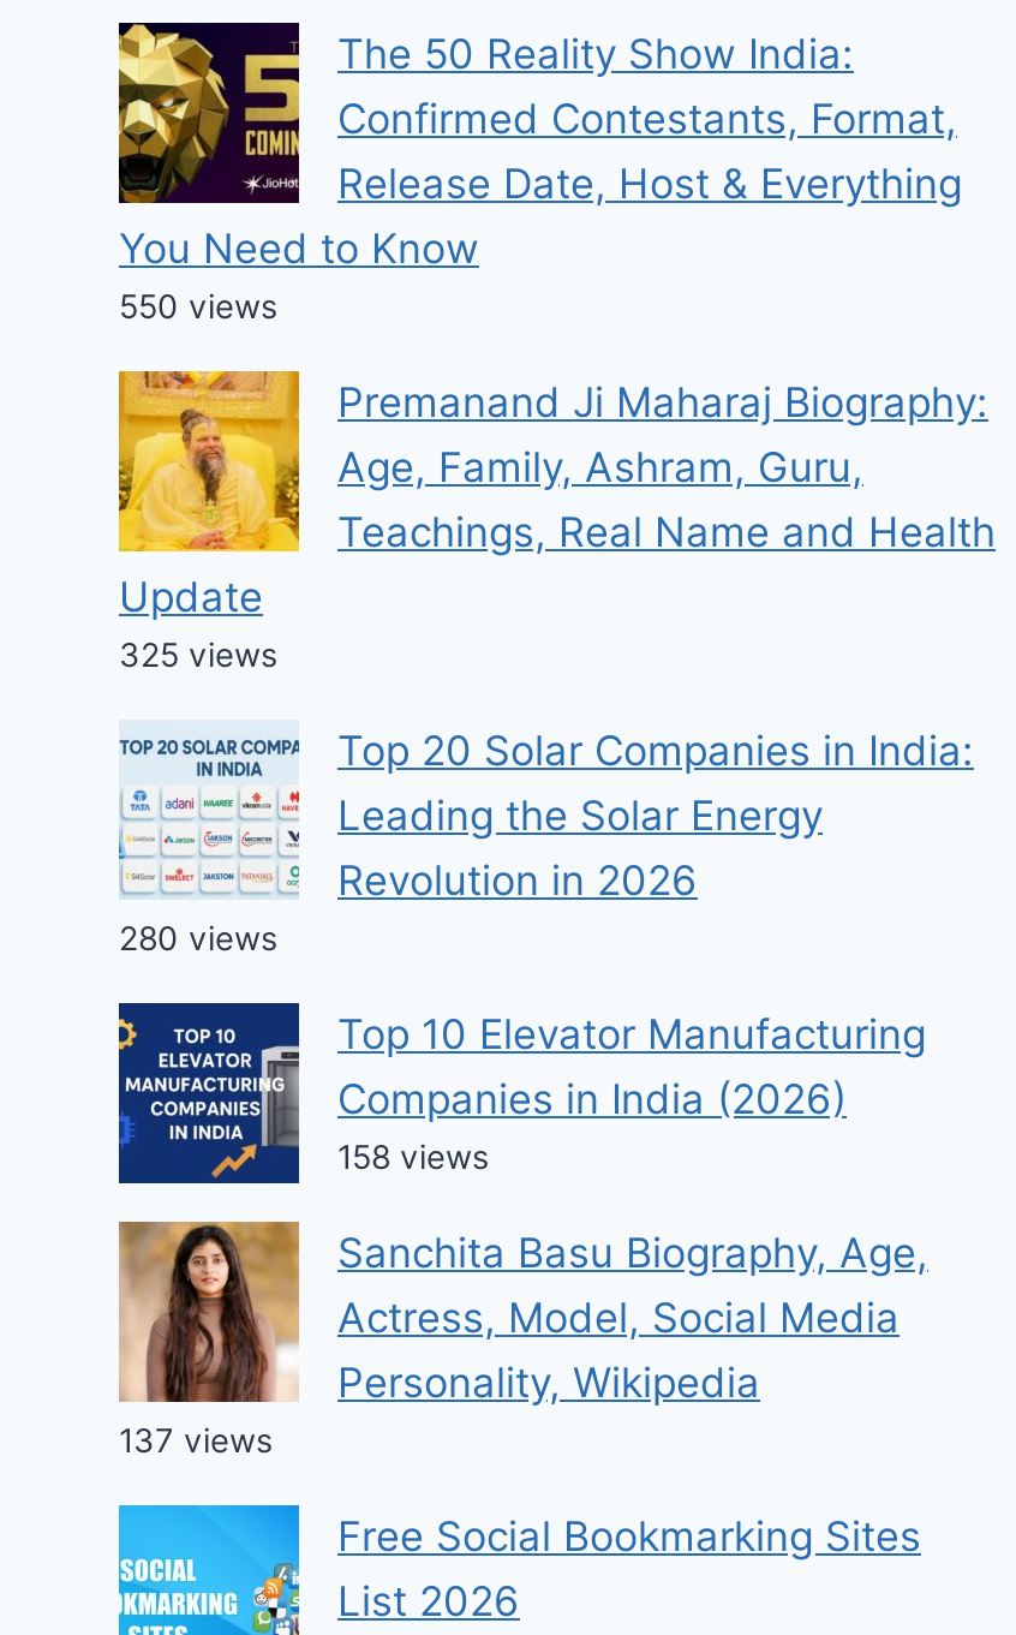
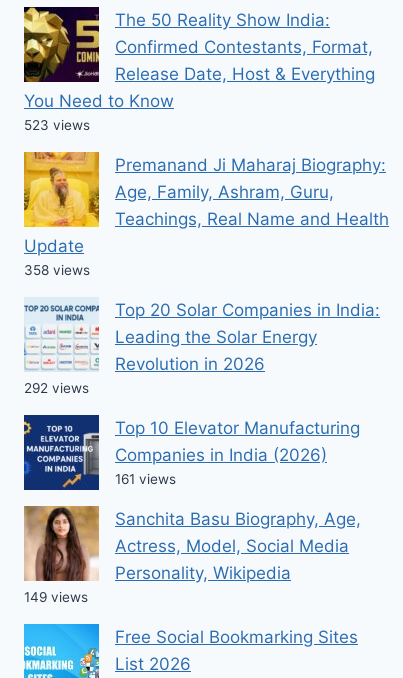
- 550 views
+ 523 views

- 325 views
+ 358 views

- 280 views
+ 292 views

- 158 views
+ 161 views

- 137 views
+ 149 views
